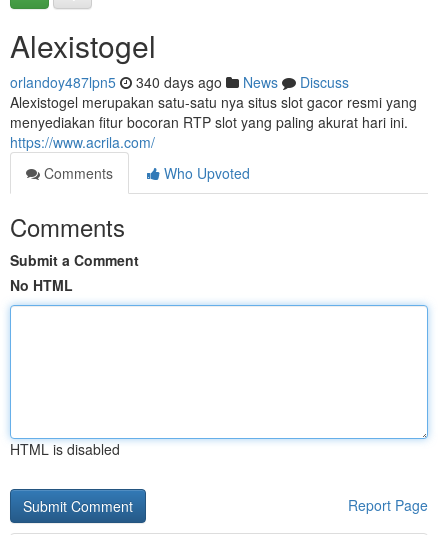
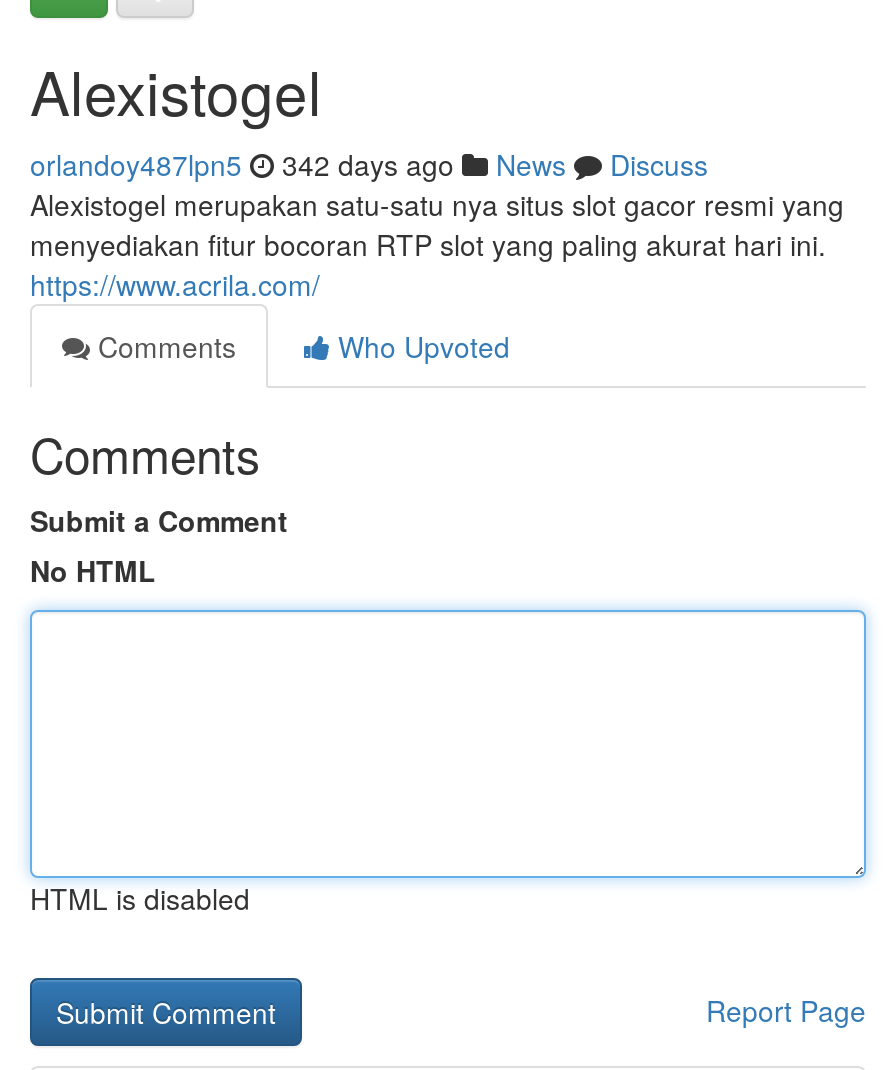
- orlandoy487lpn5 340 days ago News Discuss
+ orlandoy487lpn5 342 days ago News Discuss
